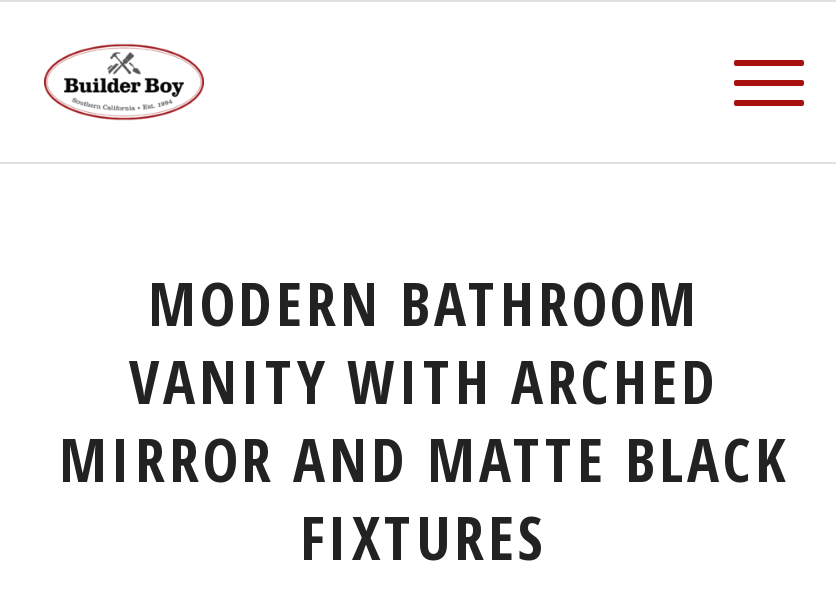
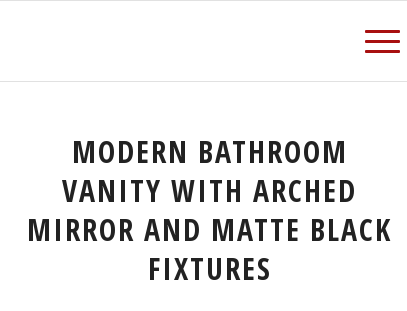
- [image]
